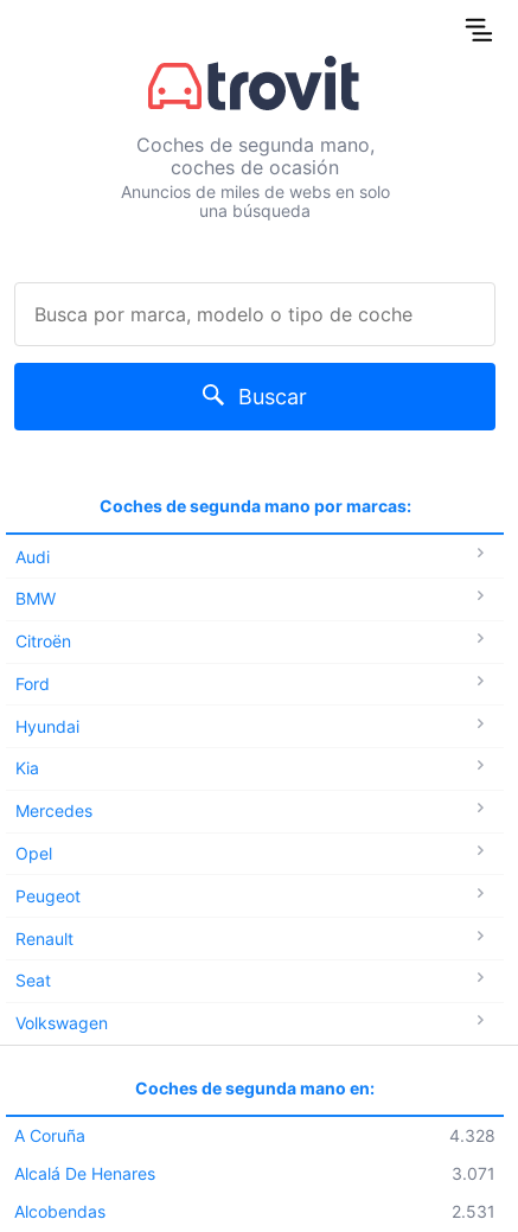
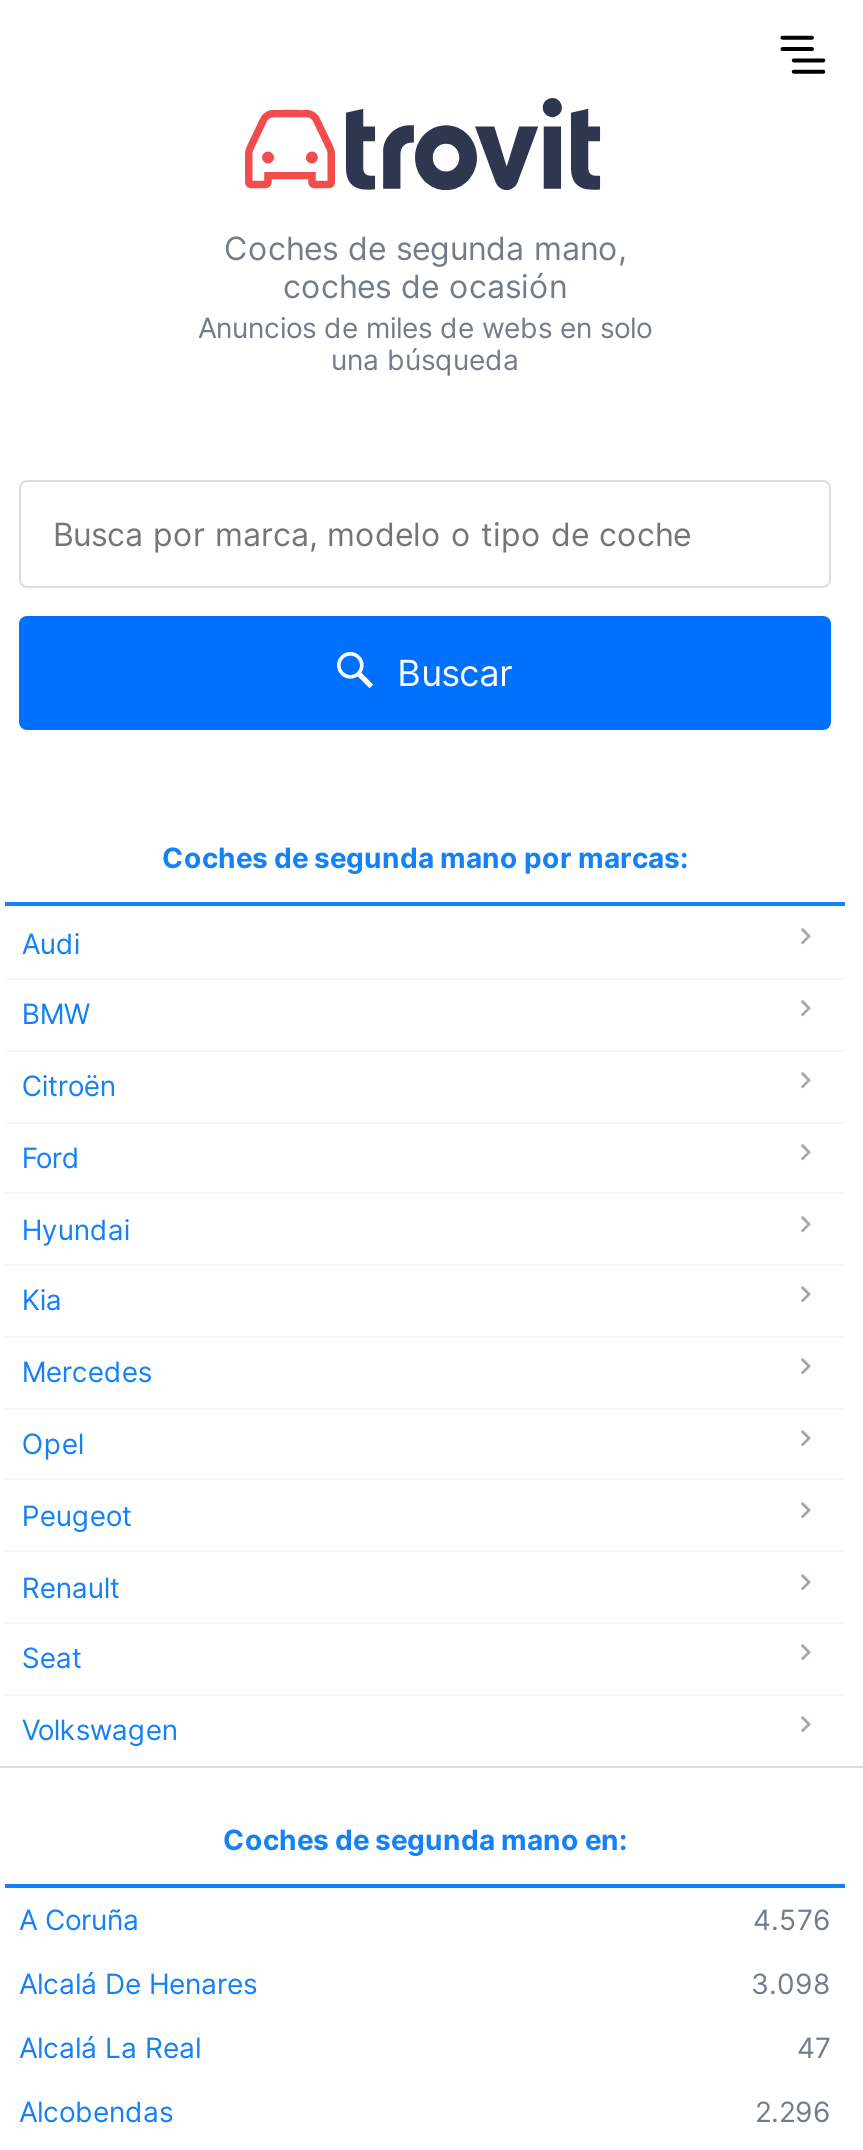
- 4.328
+ 4.576

- 3.071
+ 3.098
+ Alcalá La Real
+ 47

- 2.531
+ 2.296
